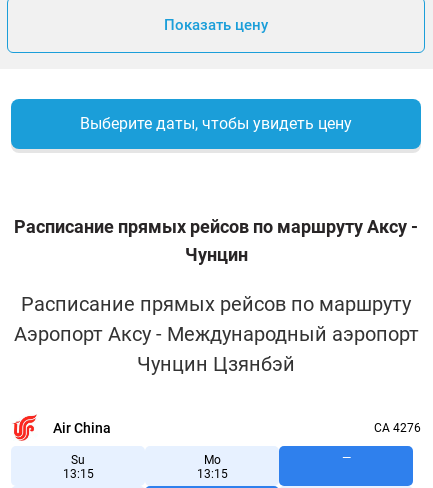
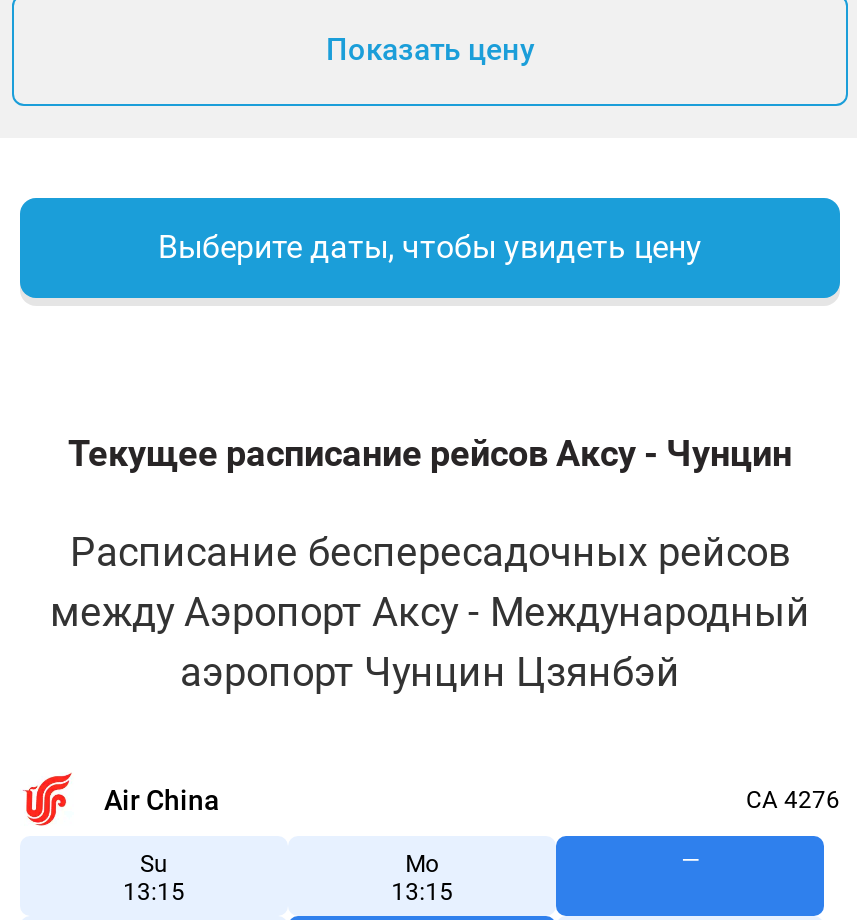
- Расписание прямых рейсов по маршруту Аксу -
- Чунцин
+ Текущее расписание рейсов Аксу - Чунцин

- Расписание прямых рейсов по маршруту
- Аэропорт Аксу - Международный аэропорт
- Чунцин Цзянбэй
+ Расписание беспересадочных рейсов
+ между Аэропорт Аксу - Международный
+ аэропорт Чунцин Цзянбэй
